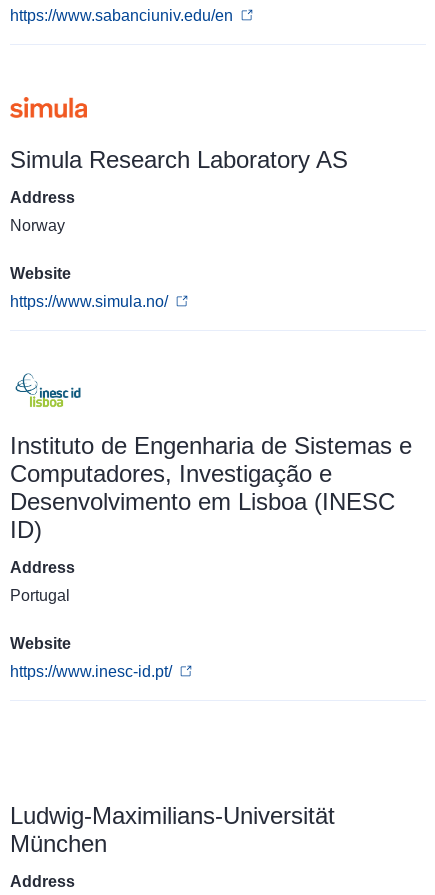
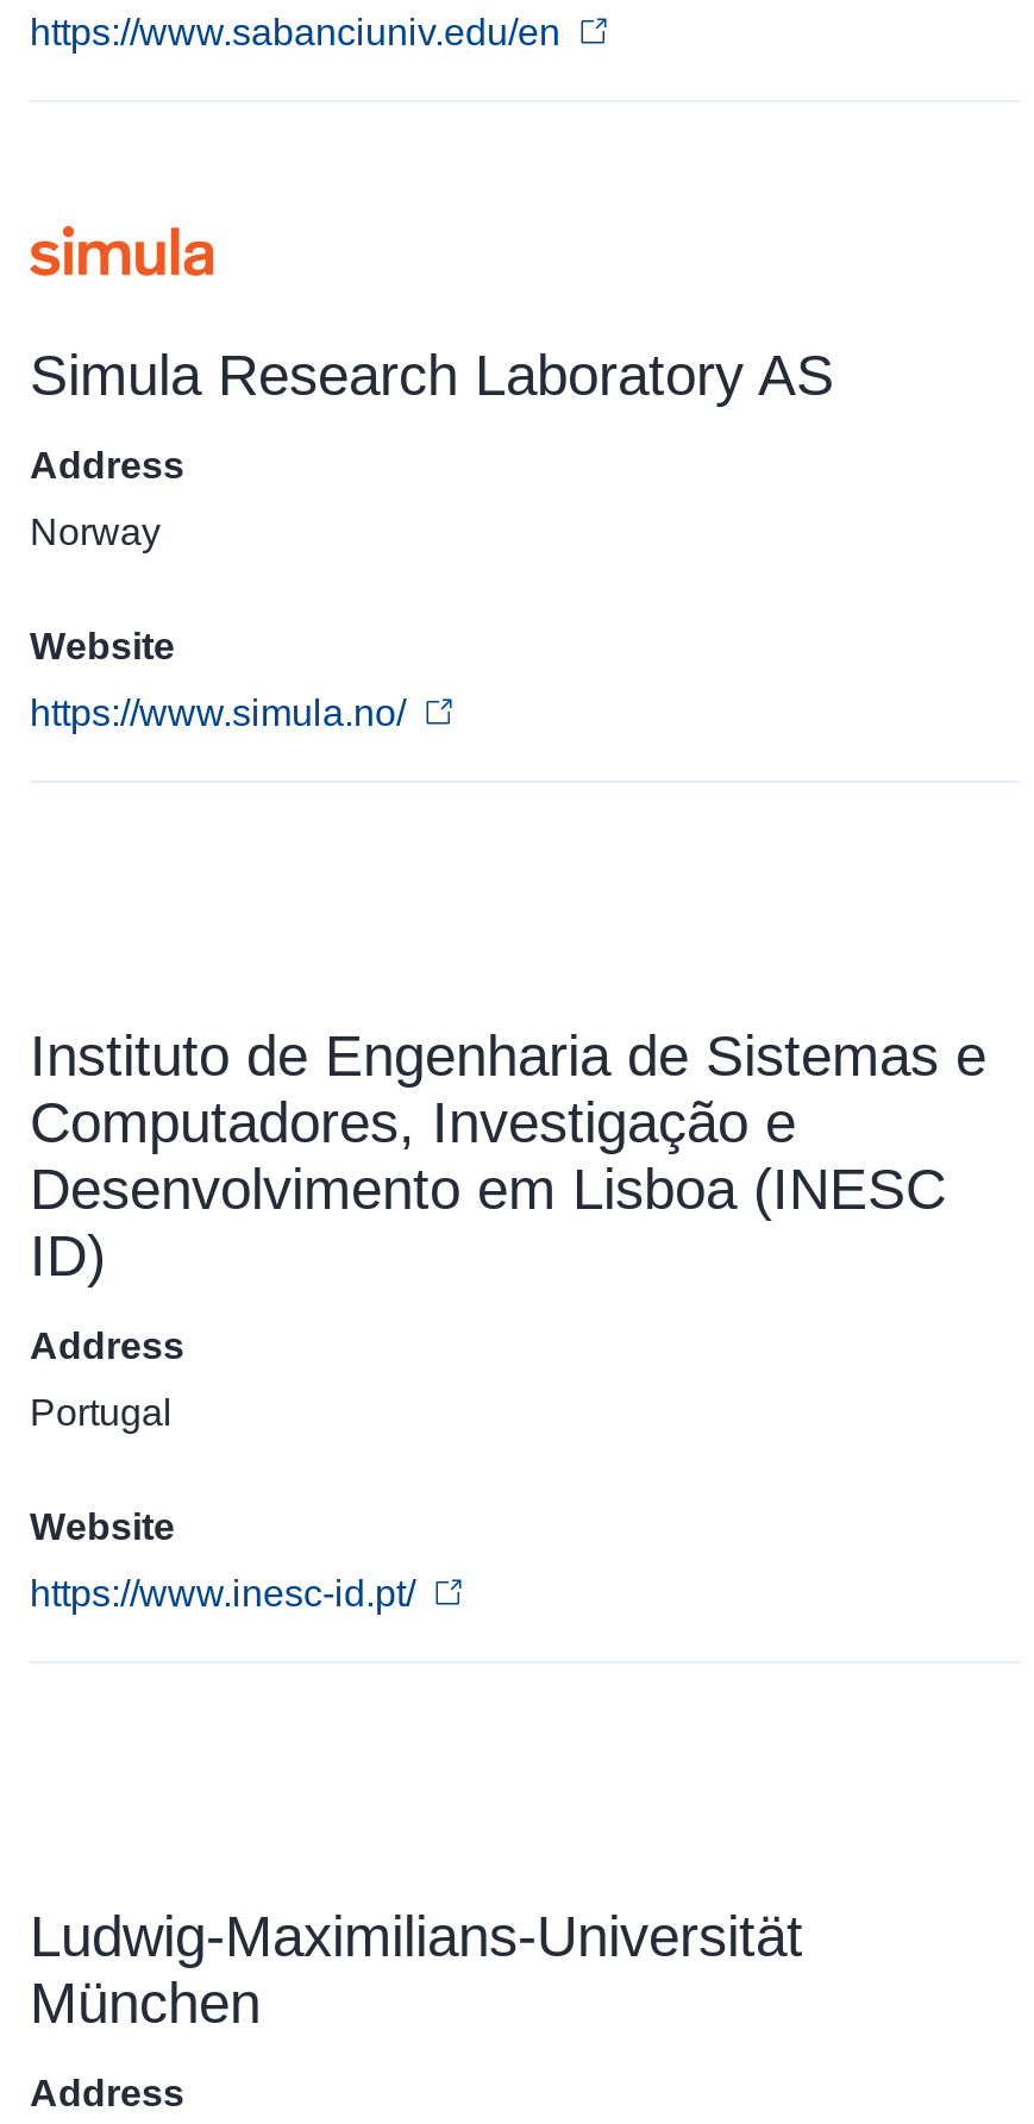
- [image]
